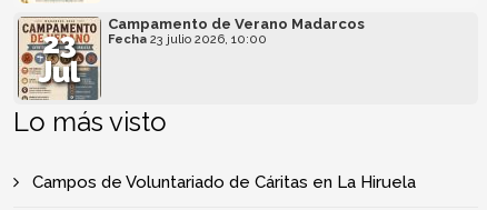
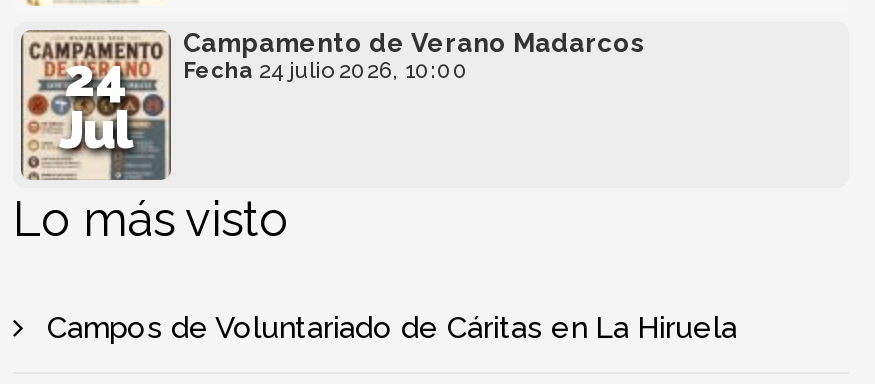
- 23
+ 24

- Fecha 23 julio 2026, 10:00
+ Fecha 24 julio 2026, 10:00
